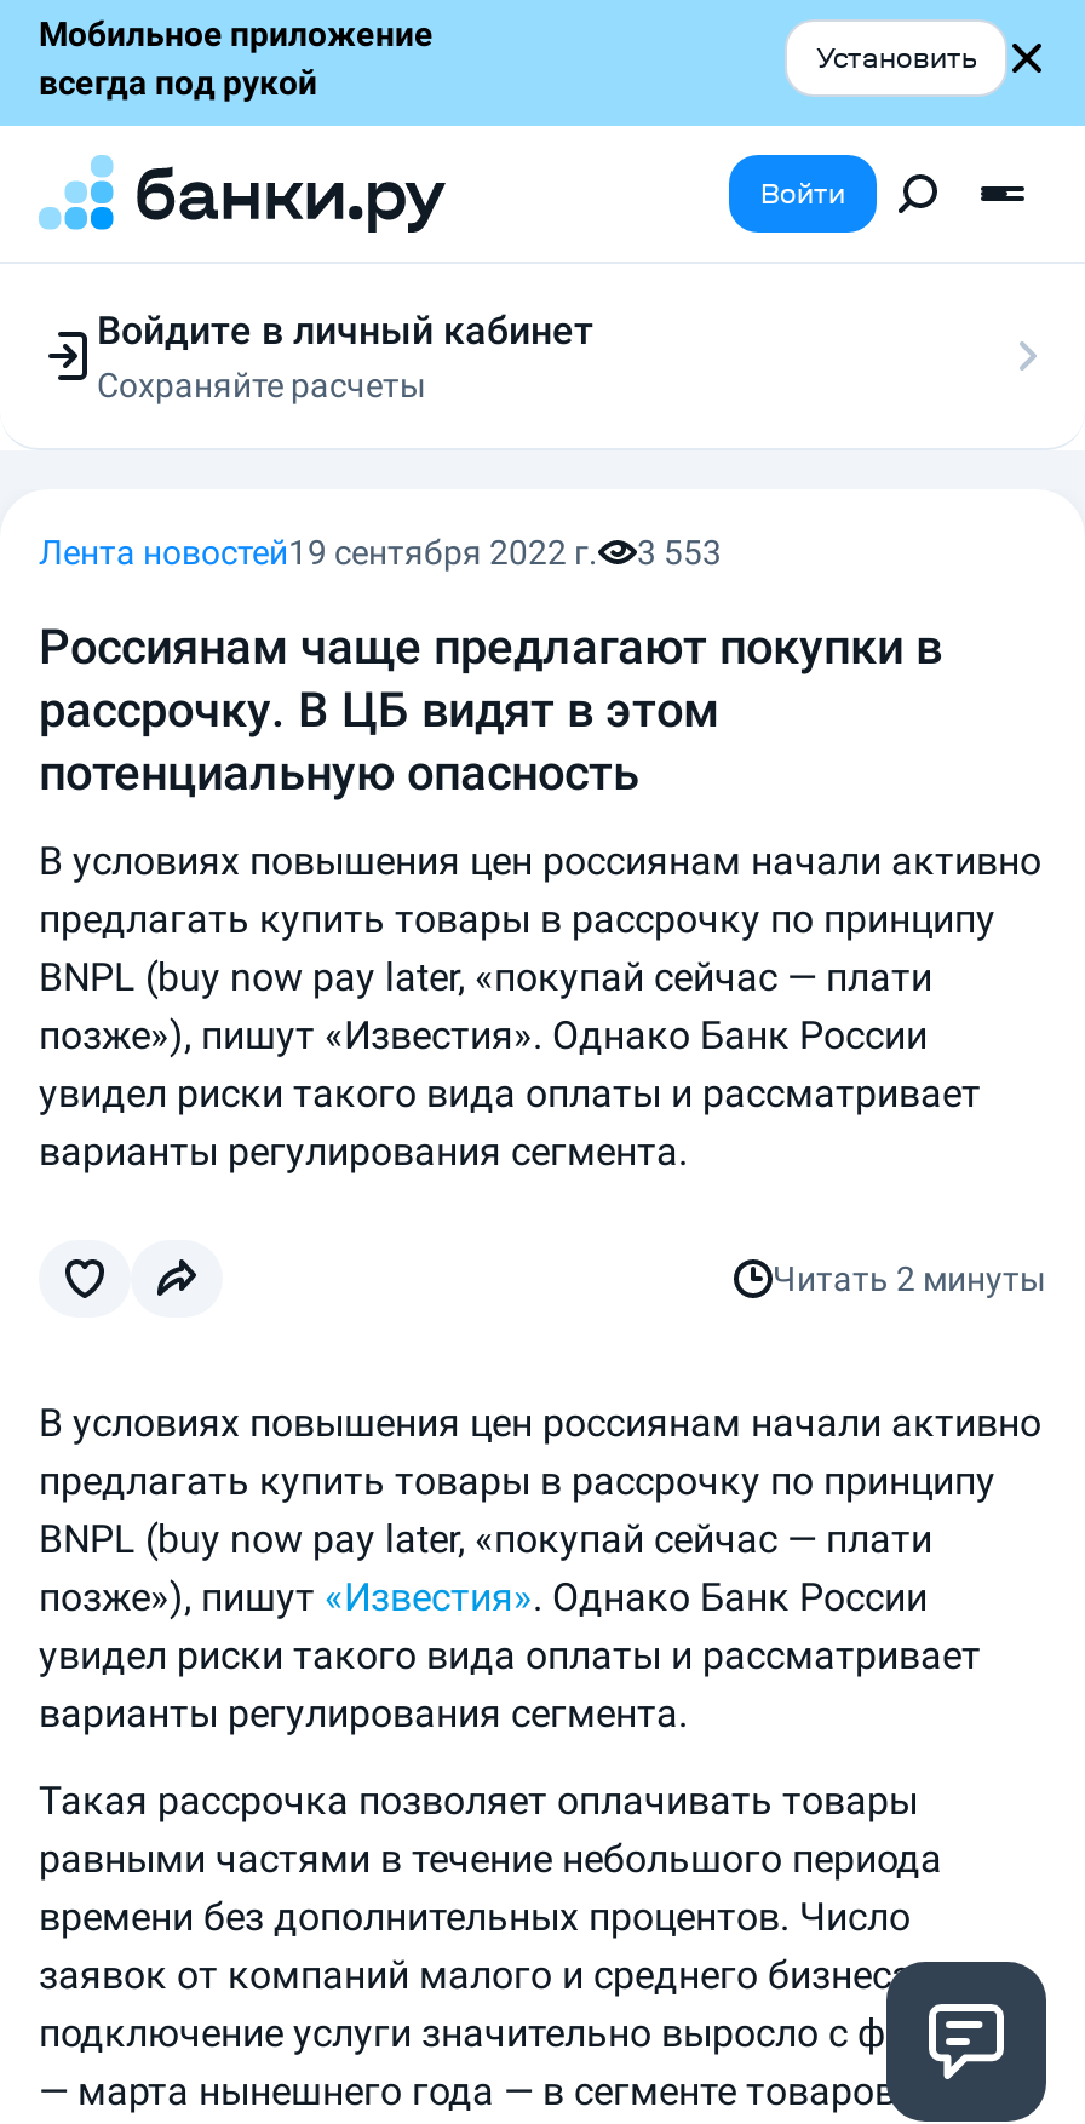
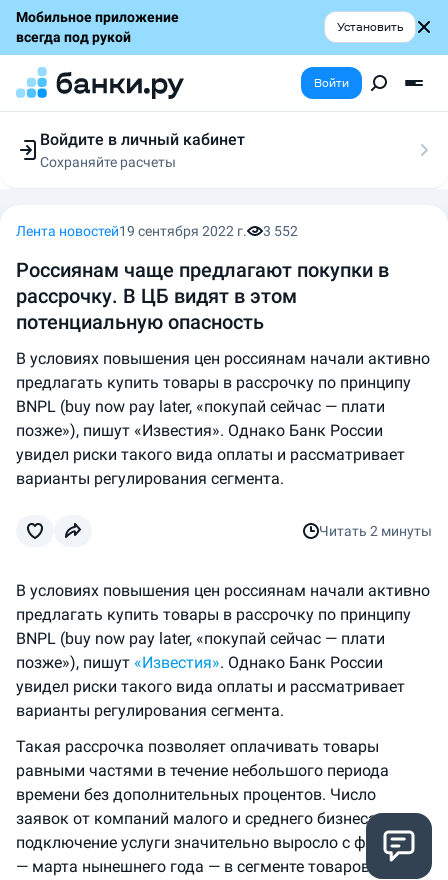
- Лента новостей19 сентября 2022 г. 3 553
+ Лента новостей19 сентября 2022 г. 3 552
